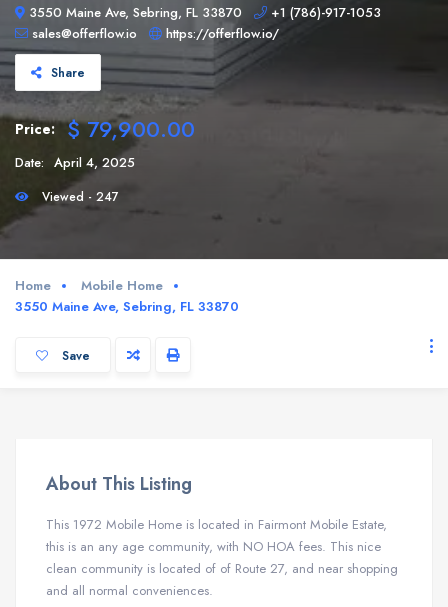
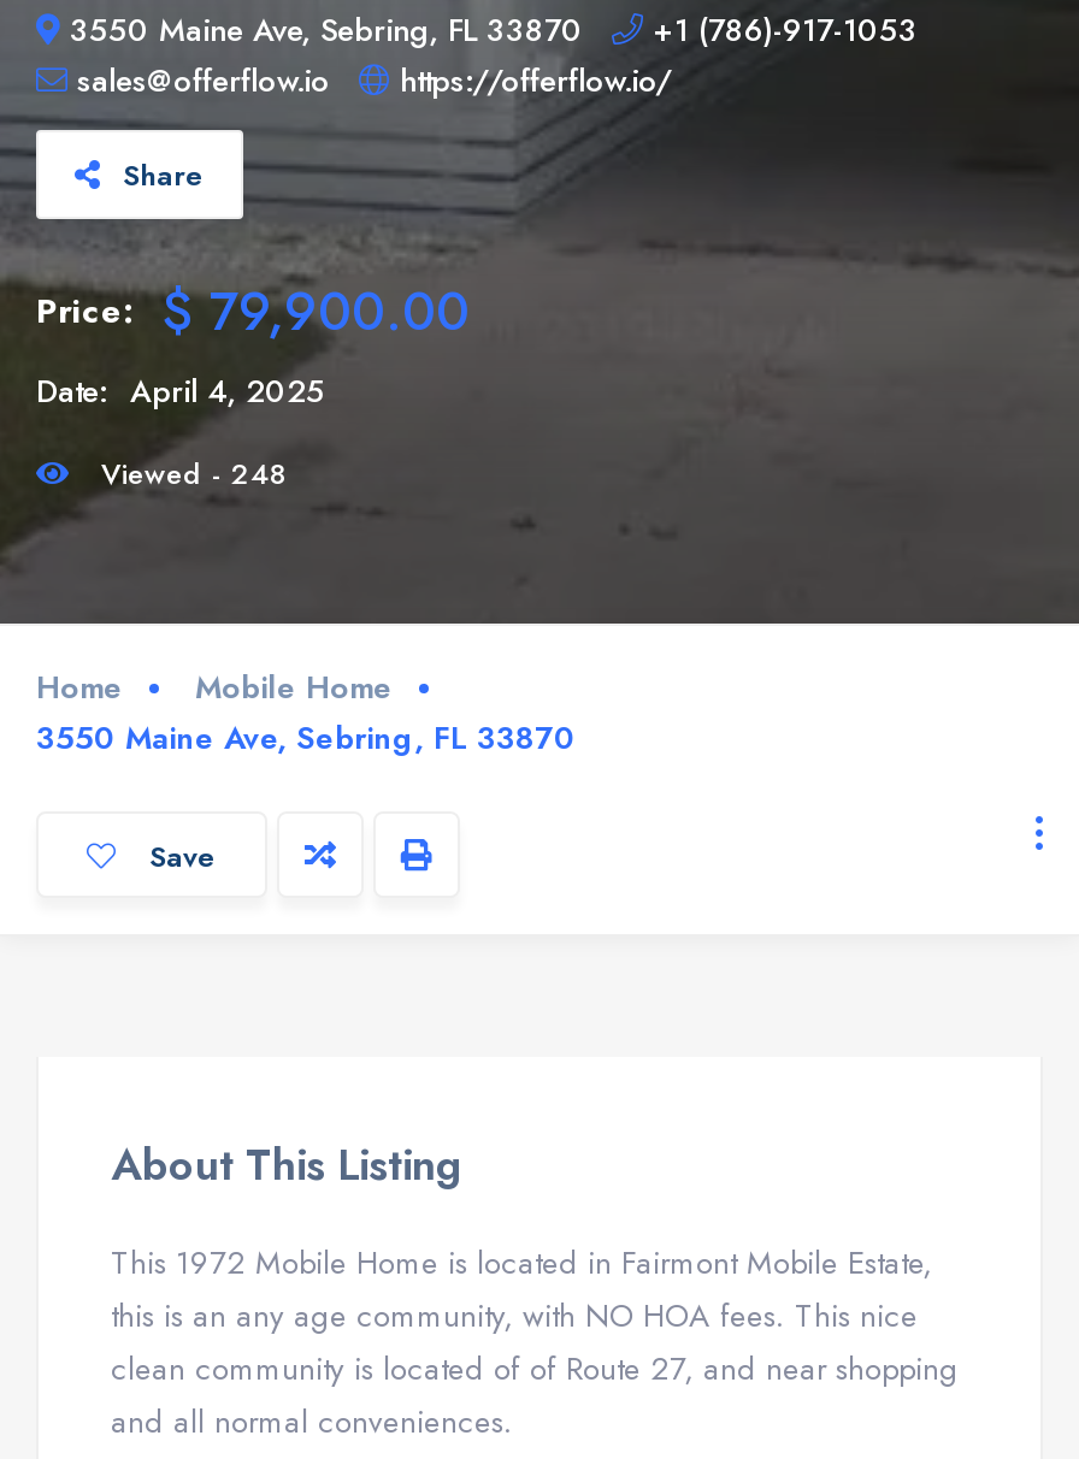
- Viewed - 247
+ Viewed - 248
